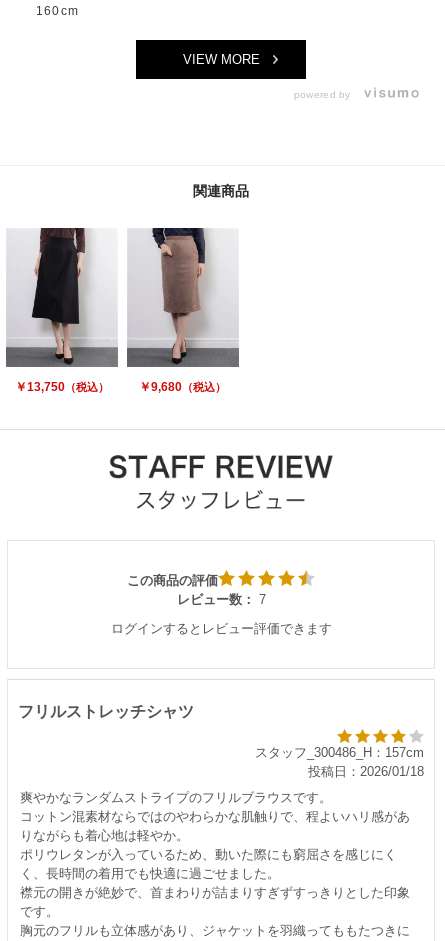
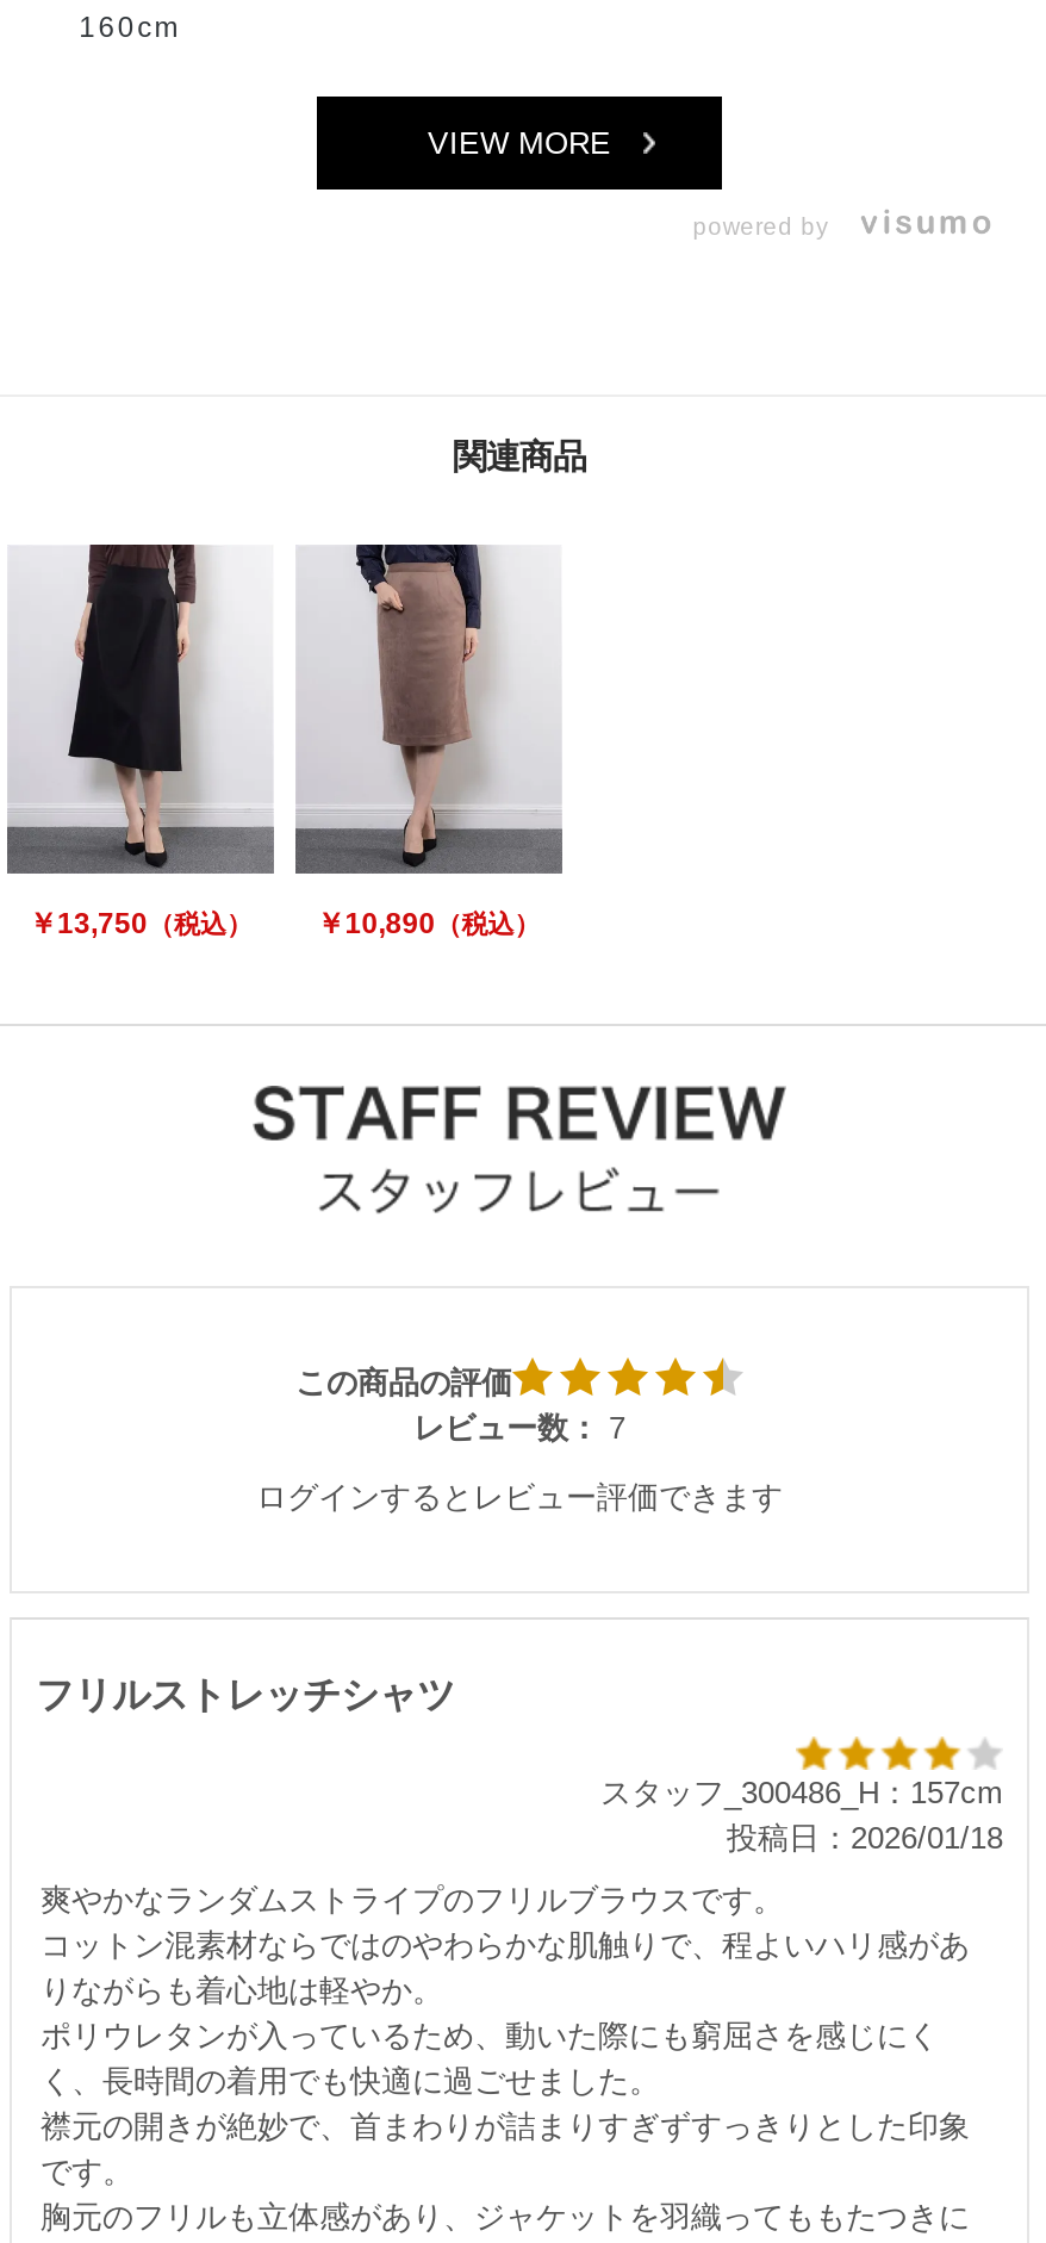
- ￥9,680（税込）
+ ￥10,890（税込）
